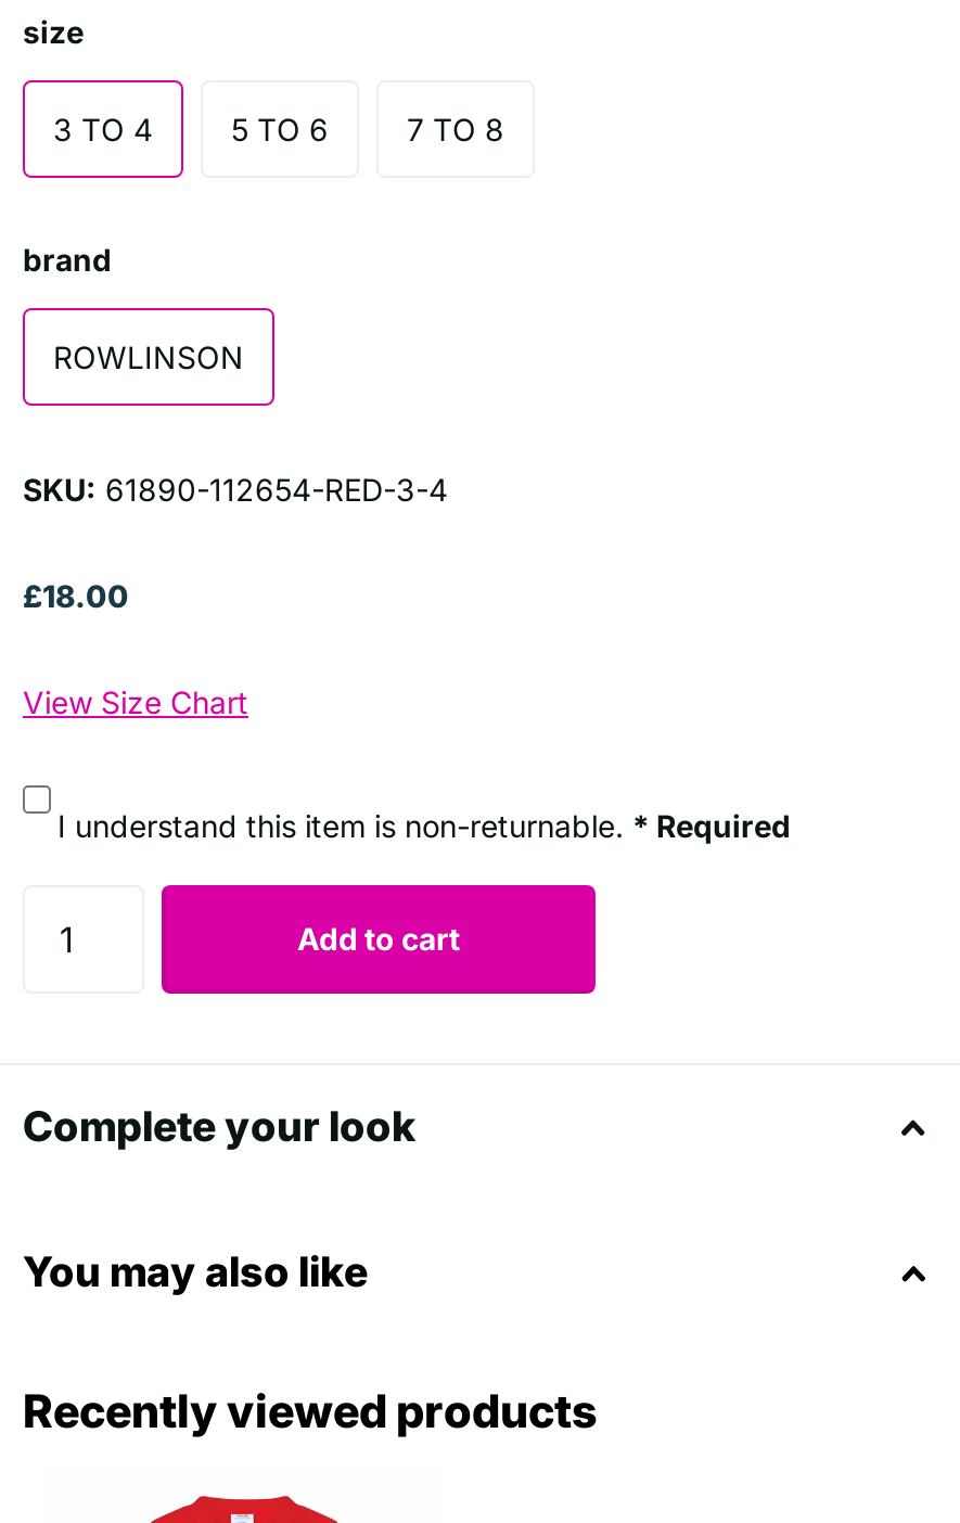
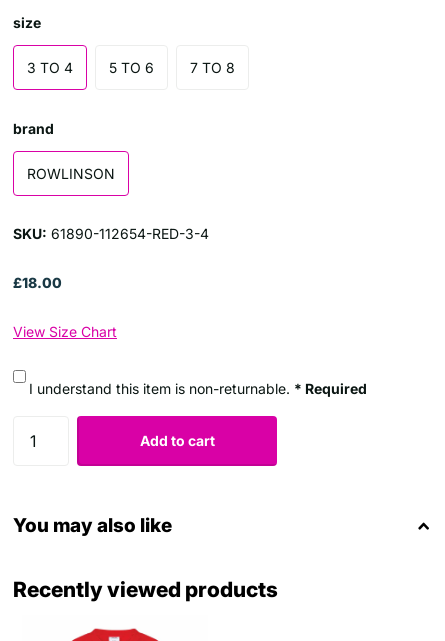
- Complete your look
